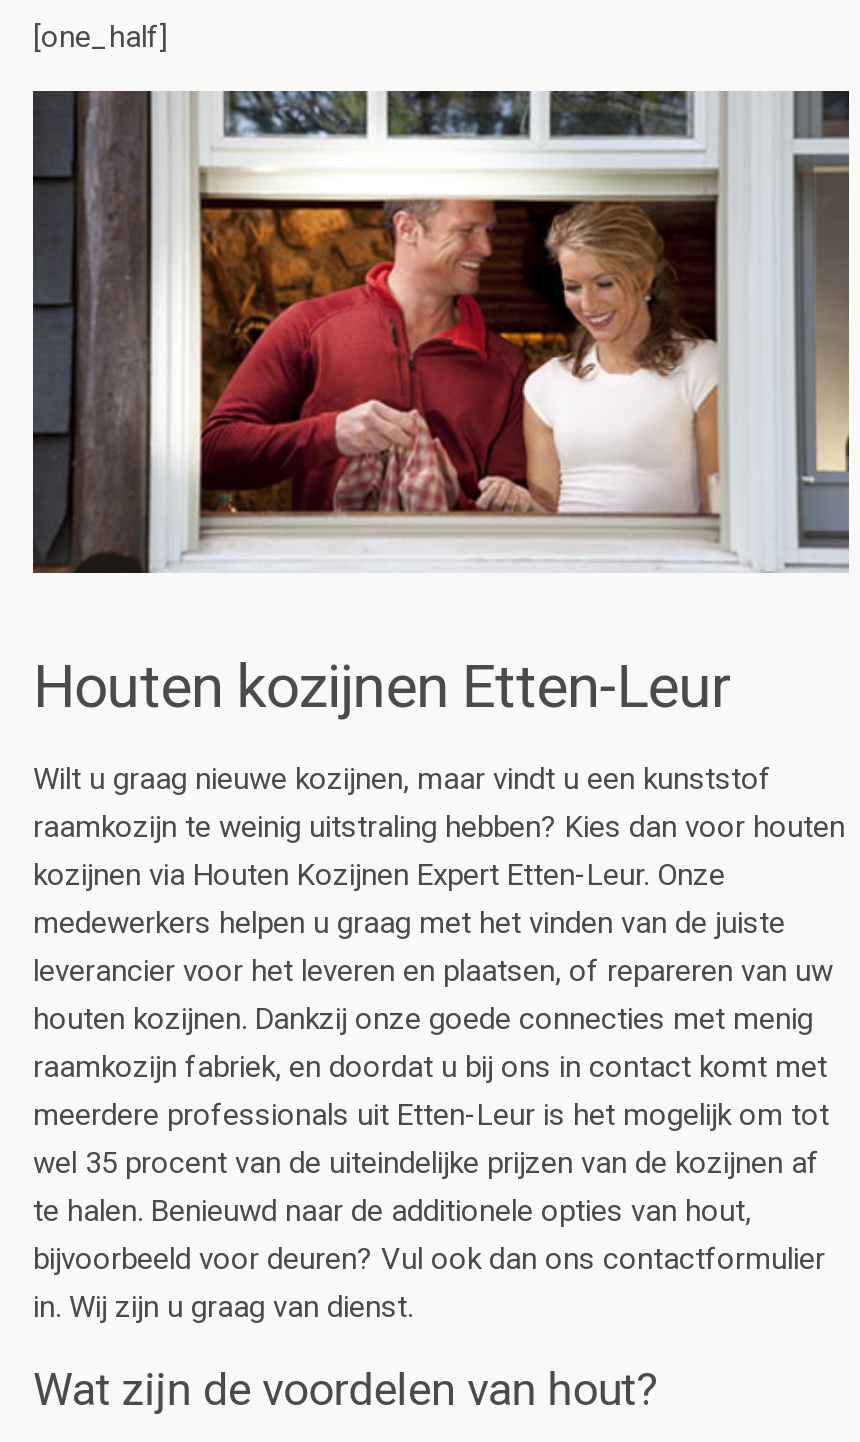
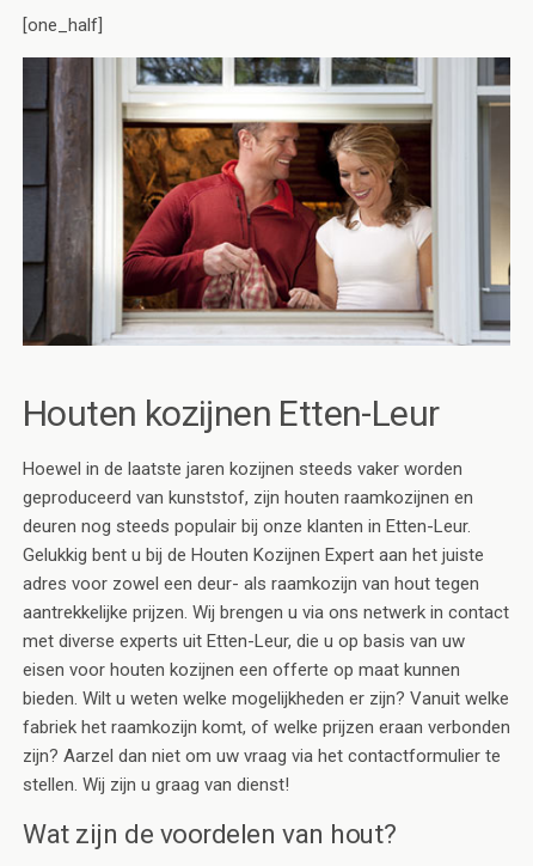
- Wilt u graag nieuwe kozijnen, maar vindt u een kunststof
- raamkozijn te weinig uitstraling hebben? Kies dan voor houten
- kozijnen via Houten Kozijnen Expert Etten-Leur. Onze
- medewerkers helpen u graag met het vinden van de juiste
- leverancier voor het leveren en plaatsen, of repareren van uw
- houten kozijnen. Dankzij onze goede connecties met menig
- raamkozijn fabriek, en doordat u bij ons in contact komt met
- meerdere professionals uit Etten-Leur is het mogelijk om tot
- wel 35 procent van de uiteindelijke prijzen van de kozijnen af
- te halen. Benieuwd naar de additionele opties van hout,
- bijvoorbeeld voor deuren? Vul ook dan ons contactformulier
- in. Wij zijn u graag van dienst.
+ Hoewel in de laatste jaren kozijnen steeds vaker worden
+ geproduceerd van kunststof, zijn houten raamkozijnen en
+ deuren nog steeds populair bij onze klanten in Etten-Leur.
+ Gelukkig bent u bij de Houten Kozijnen Expert aan het juiste
+ adres voor zowel een deur- als raamkozijn van hout tegen
+ aantrekkelijke prijzen. Wij brengen u via ons netwerk in contact
+ met diverse experts uit Etten-Leur, die u op basis van uw
+ eisen voor houten kozijnen een offerte op maat kunnen
+ bieden. Wilt u weten welke mogelijkheden er zijn? Vanuit welke
+ fabriek het raamkozijn komt, of welke prijzen eraan verbonden
+ zijn? Aarzel dan niet om uw vraag via het contactformulier te
+ stellen. Wij zijn u graag van dienst!
